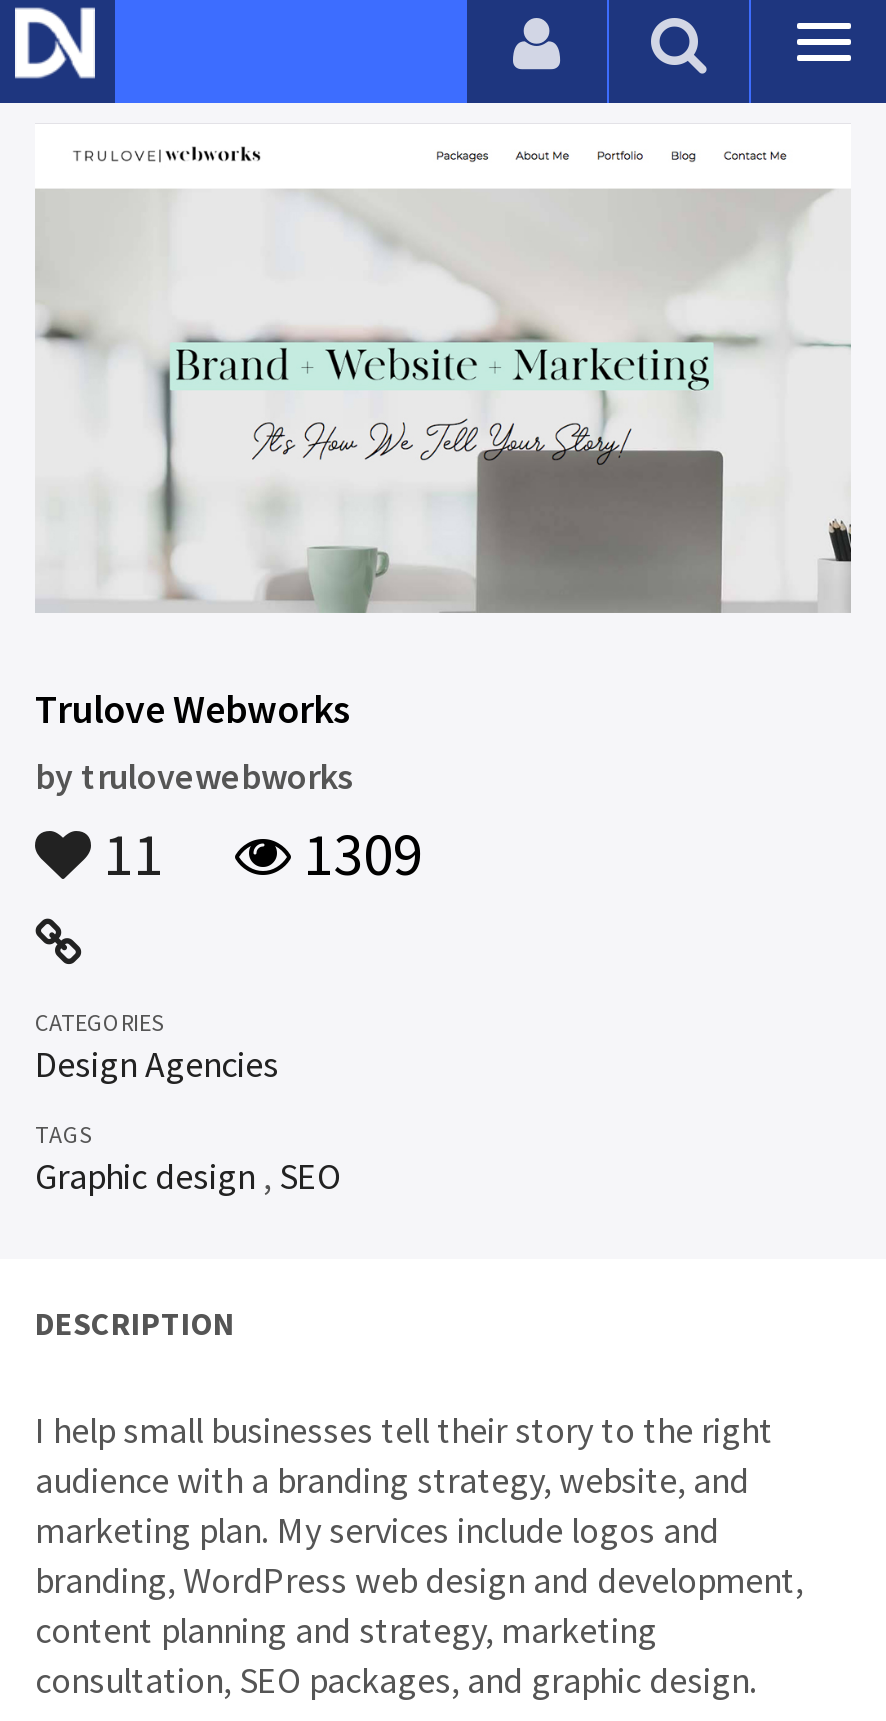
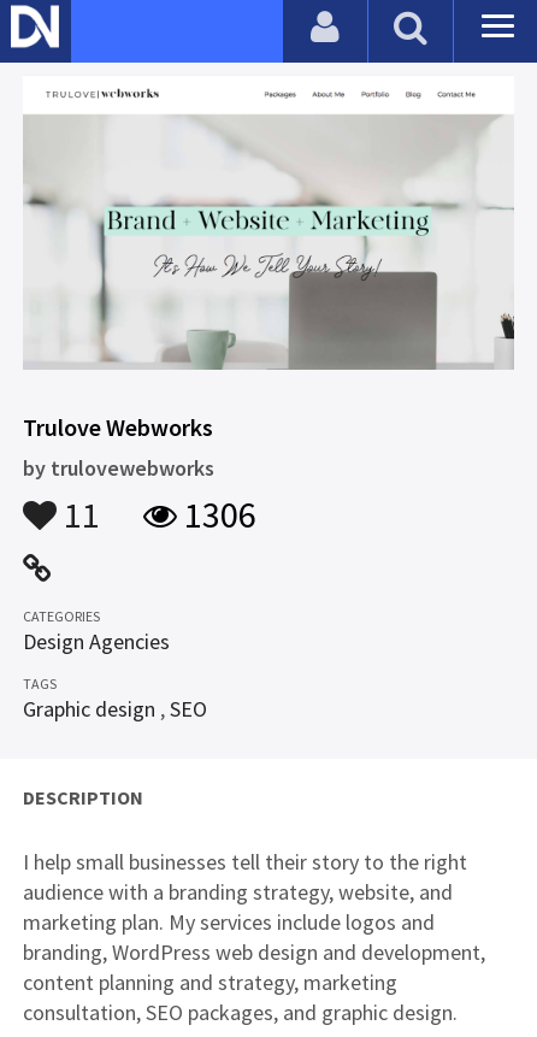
- 11 1309
+ 11 1306
